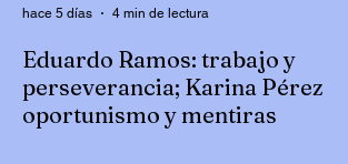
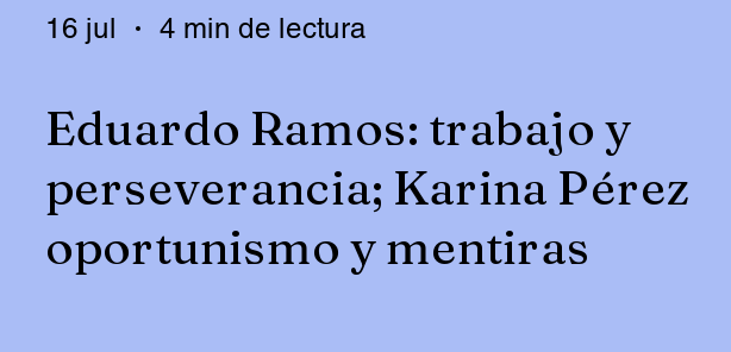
- hace 5 días 4 min de lectura
+ 16 jul 4 min de lectura
